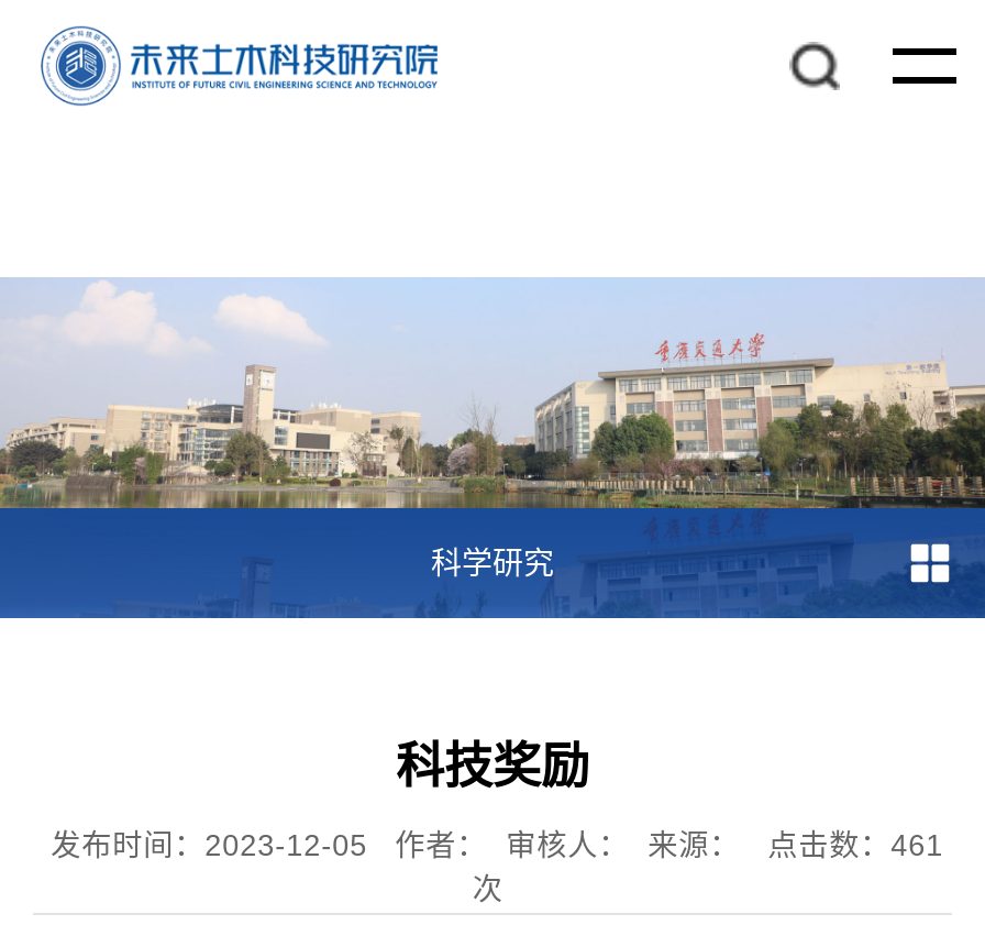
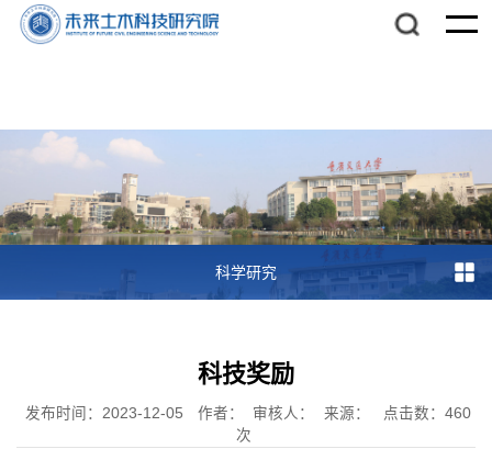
- 作者： 审核人： 来源： 点击数：461
+ 作者： 审核人： 来源： 点击数：460
